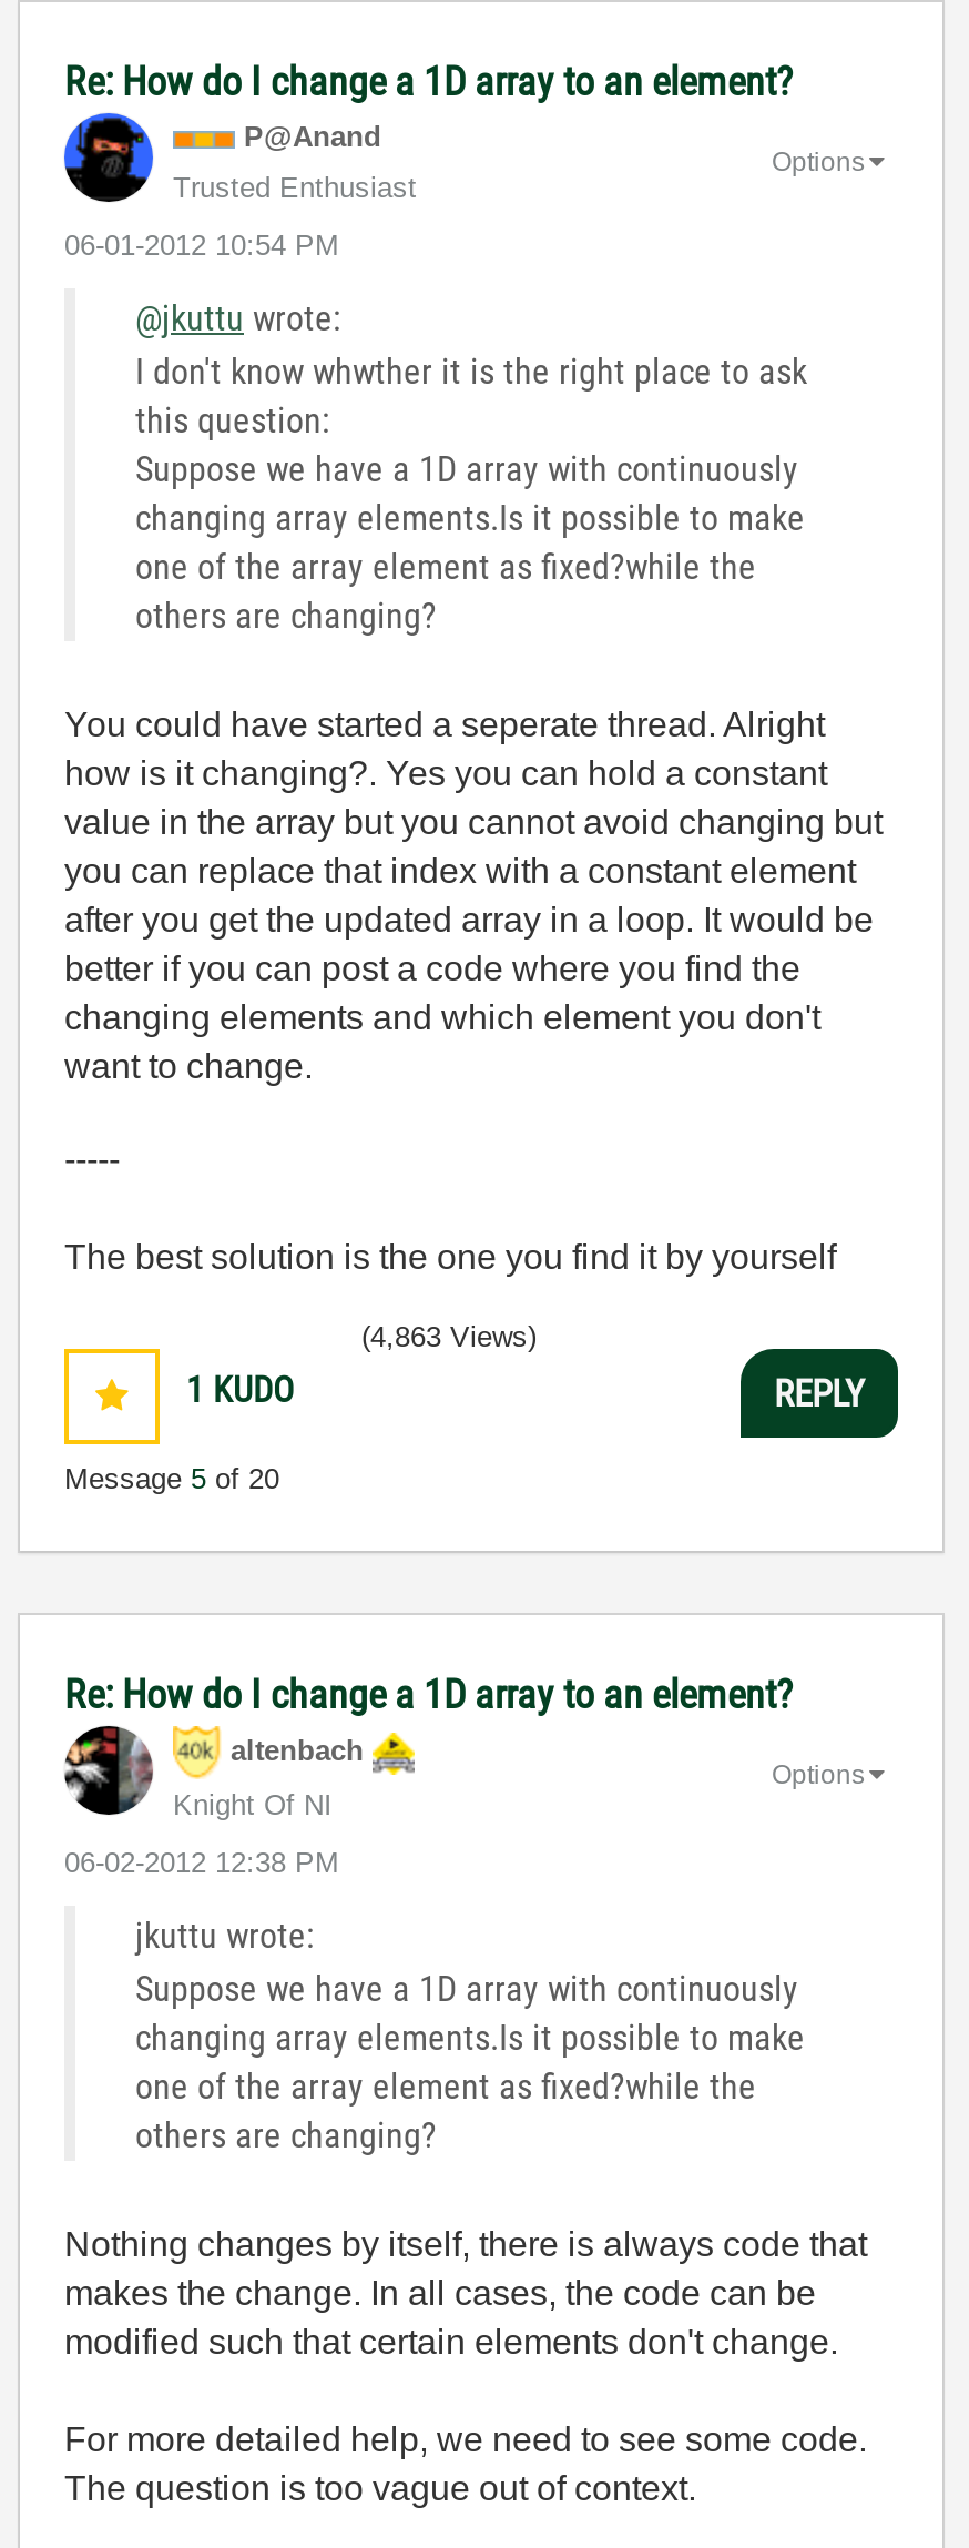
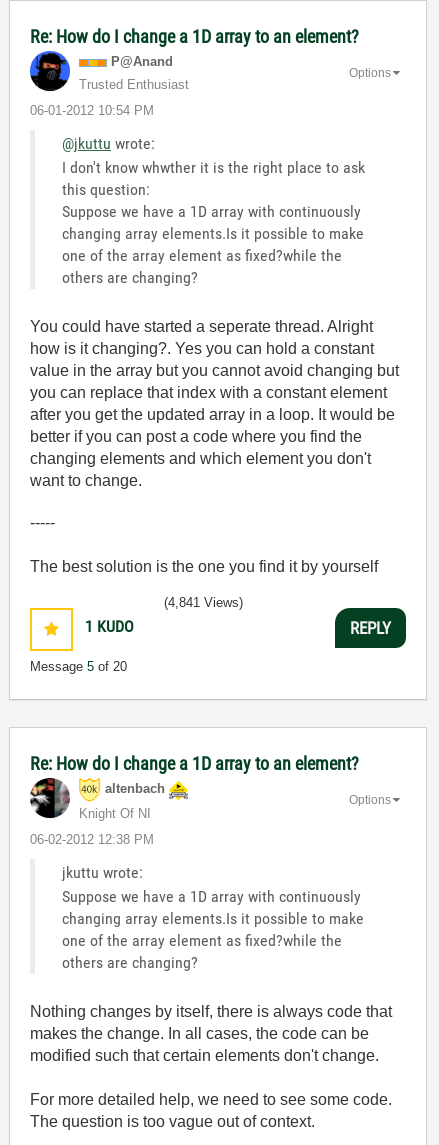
- (4,863 Views)
+ (4,841 Views)
